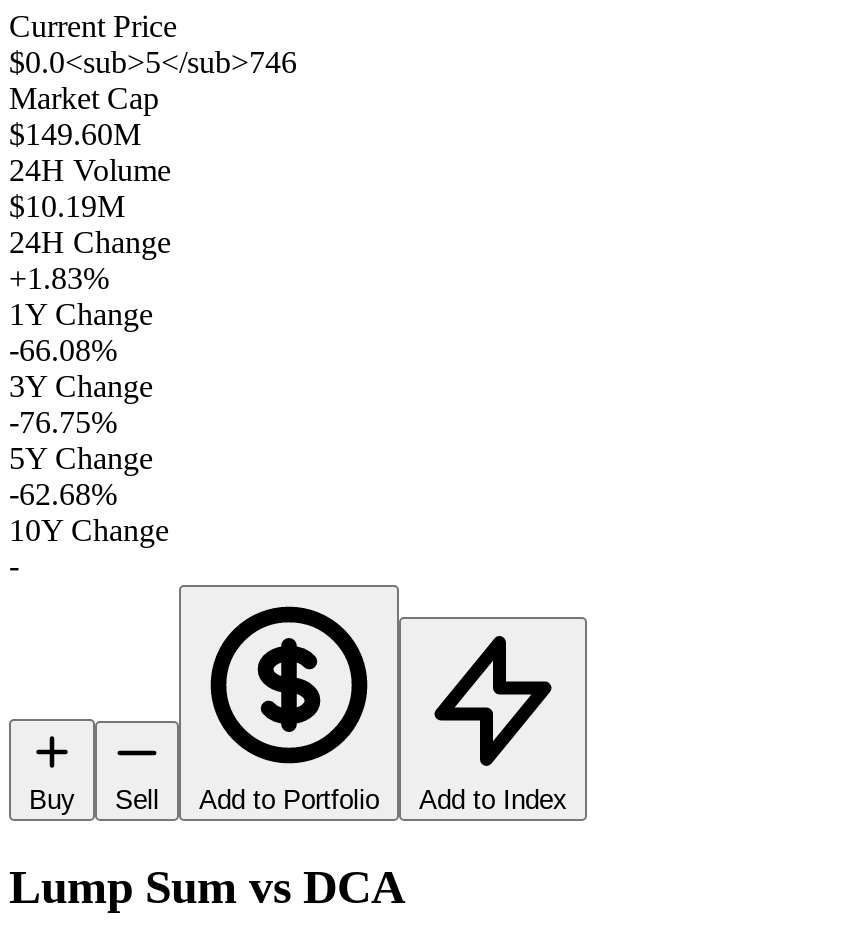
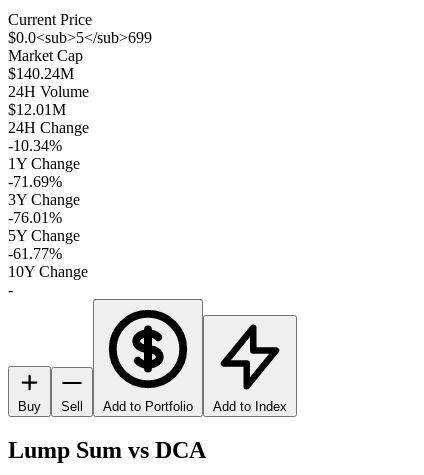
- $0.0<sub>5</sub>746
+ $0.0<sub>5</sub>699

- $149.60M
+ $140.24M

- $10.19M
+ $12.01M

- +1.83%
+ -10.34%

- -66.08%
+ -71.69%

- -76.75%
+ -76.01%

- -62.68%
+ -61.77%
